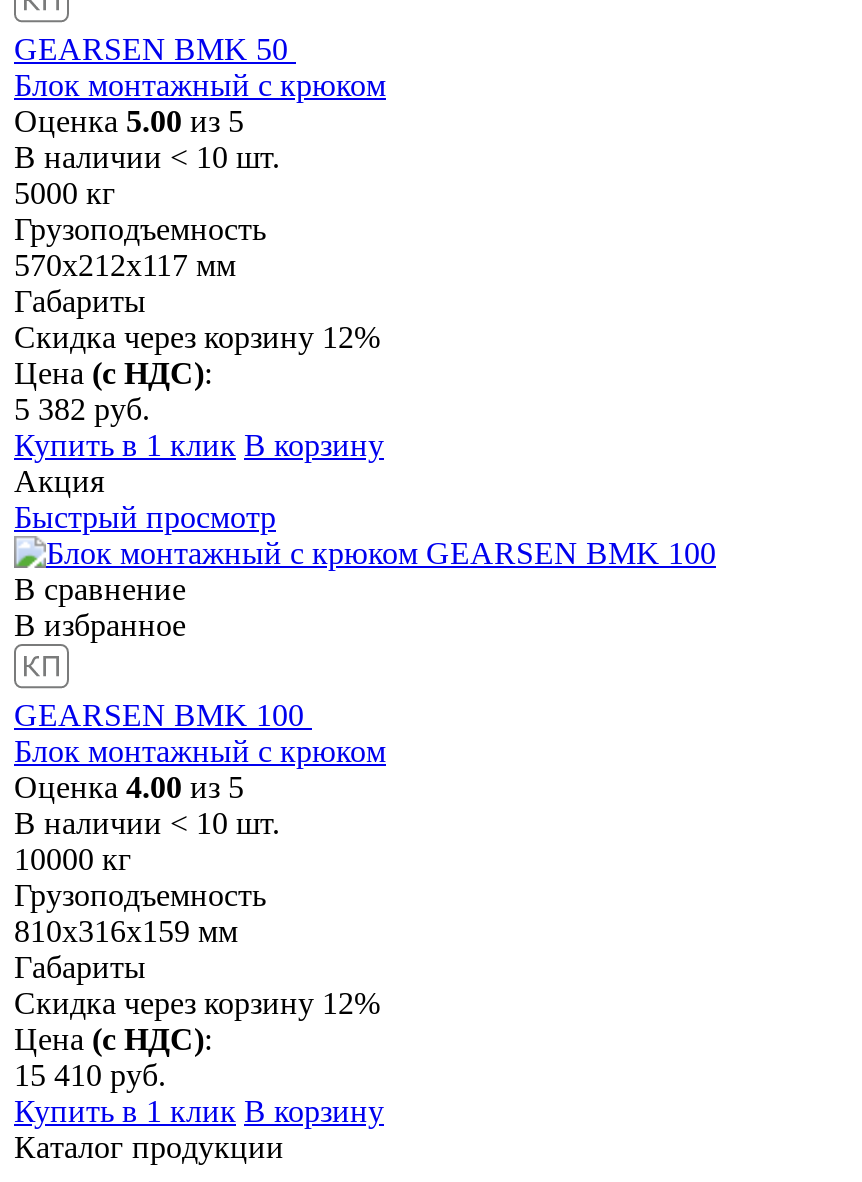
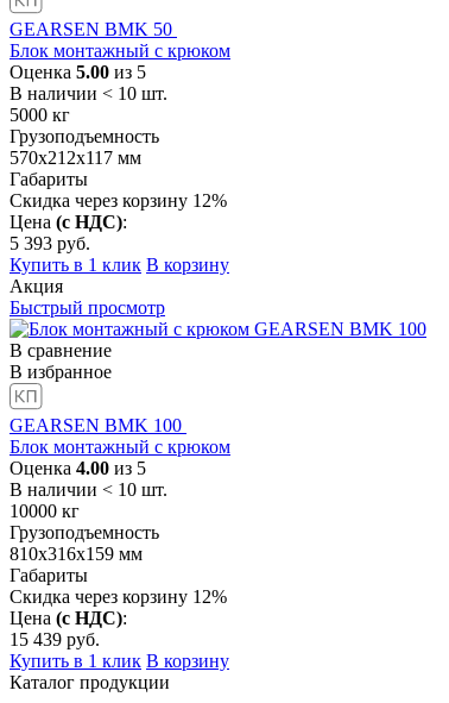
- 5 382 руб.
+ 5 393 руб.

- 15 410 руб.
+ 15 439 руб.
